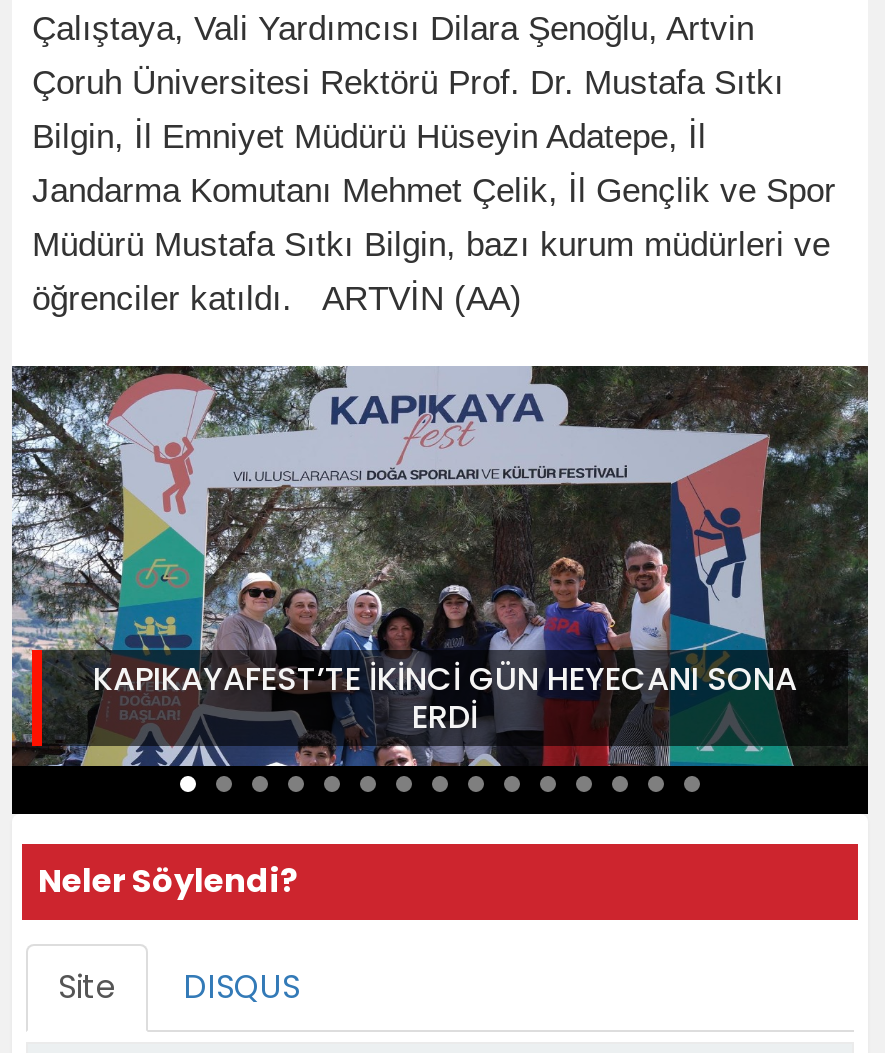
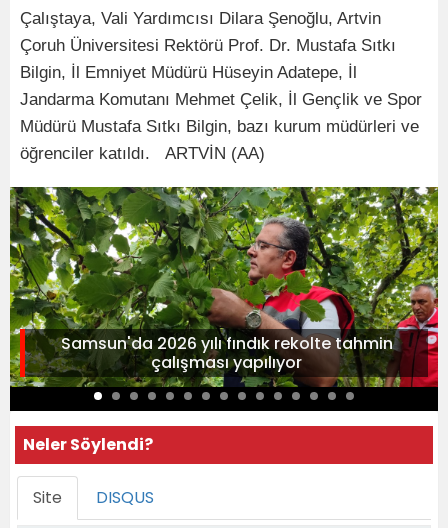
- [image]
- KAPIKAYAFEST’TE İKİNCİ GÜN HEYECANI SONA
- ERDİ
+ [image]
+ Samsun'da 2026 yılı fındık rekolte tahmin
+ çalışması yapılıyor
